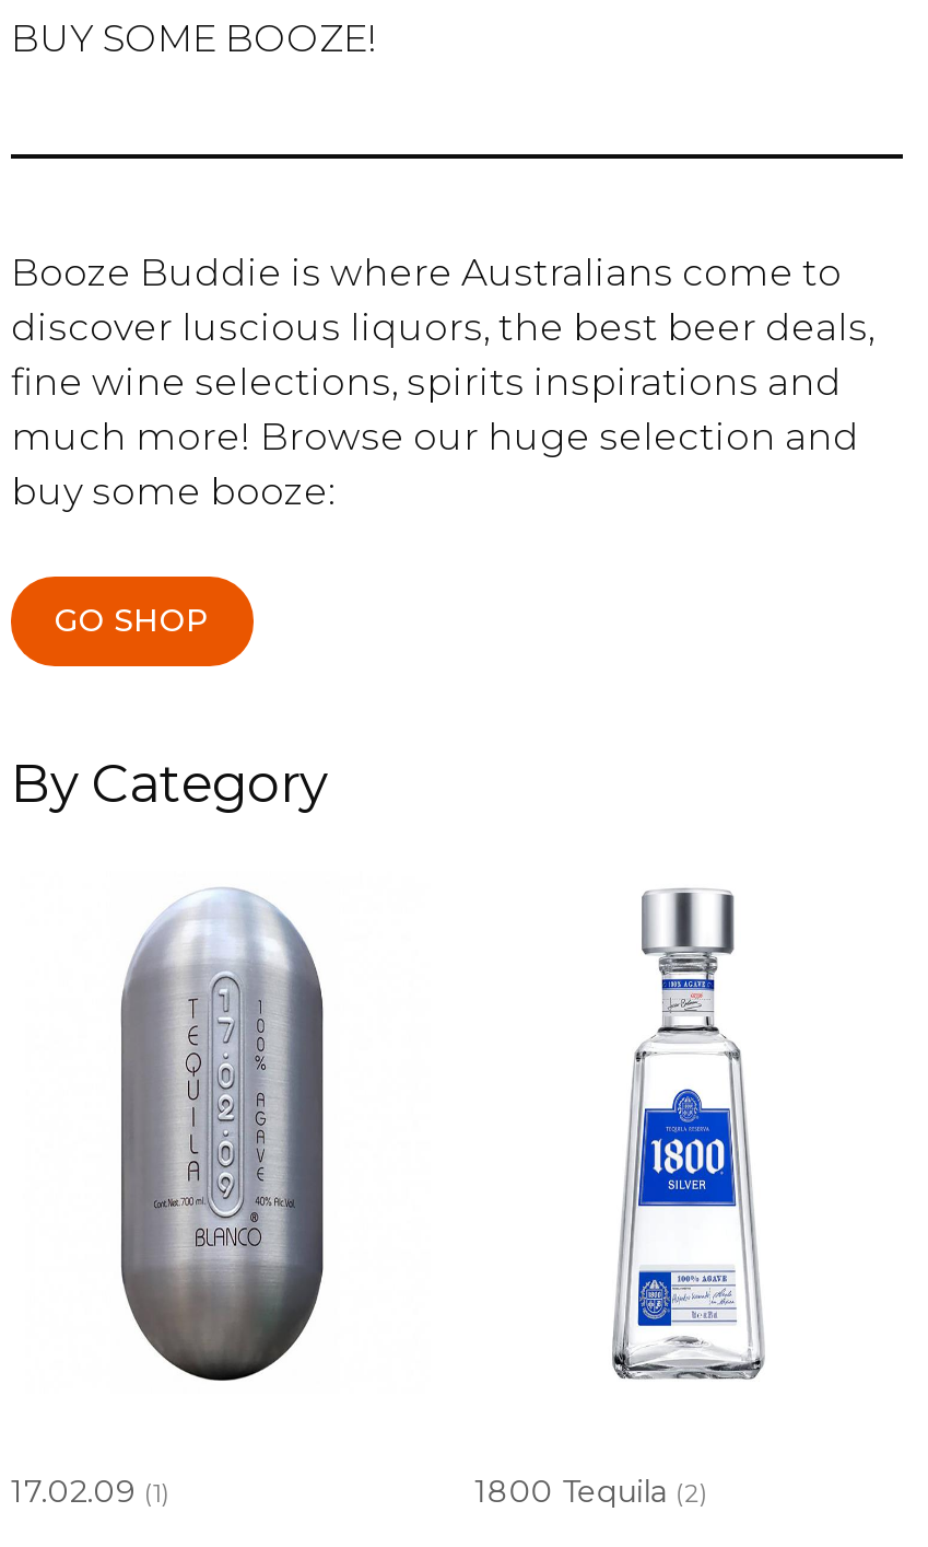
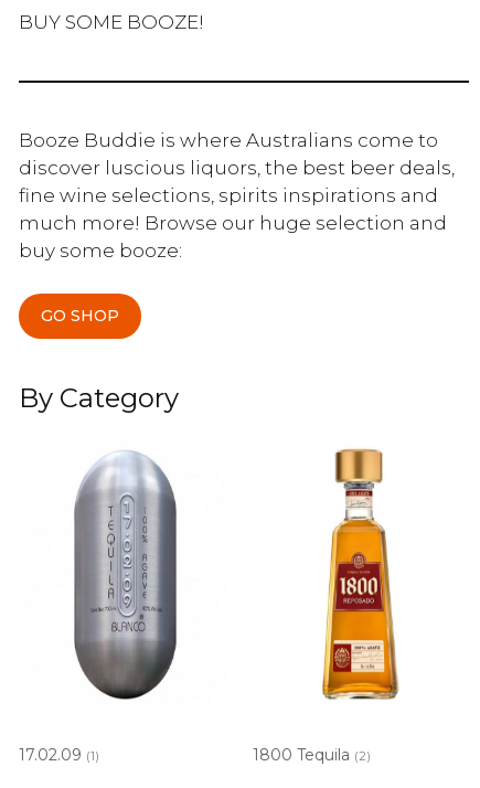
- [image]
+ [image]
